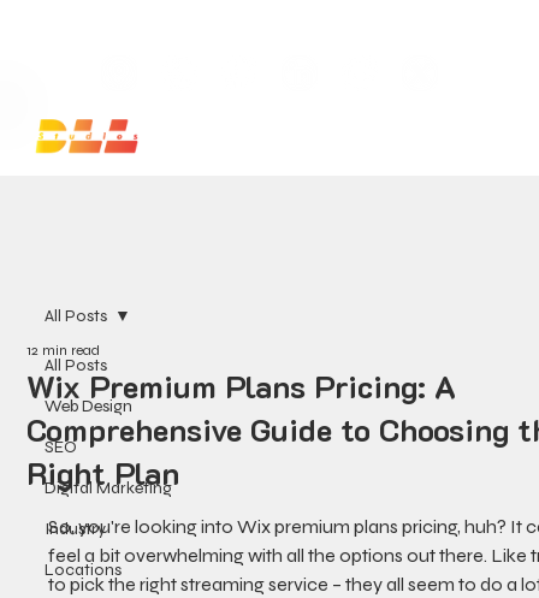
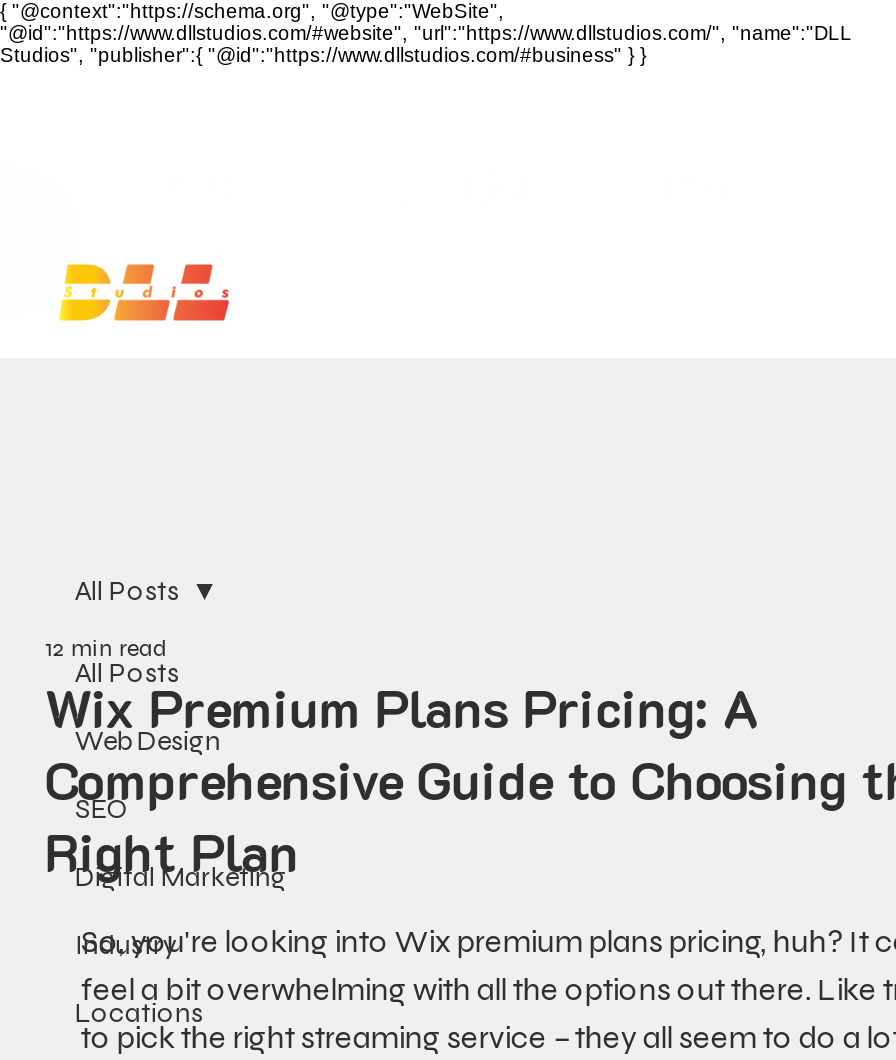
+ { "@context":"https://schema.org", "@type":"WebSite",
+ "@id":"https://www.dllstudios.com/#website", "url":"https://www.dllstudios.com/", "name":"DLL
+ Studios", "publisher":{ "@id":"https://www.dllstudios.com/#business" } }
